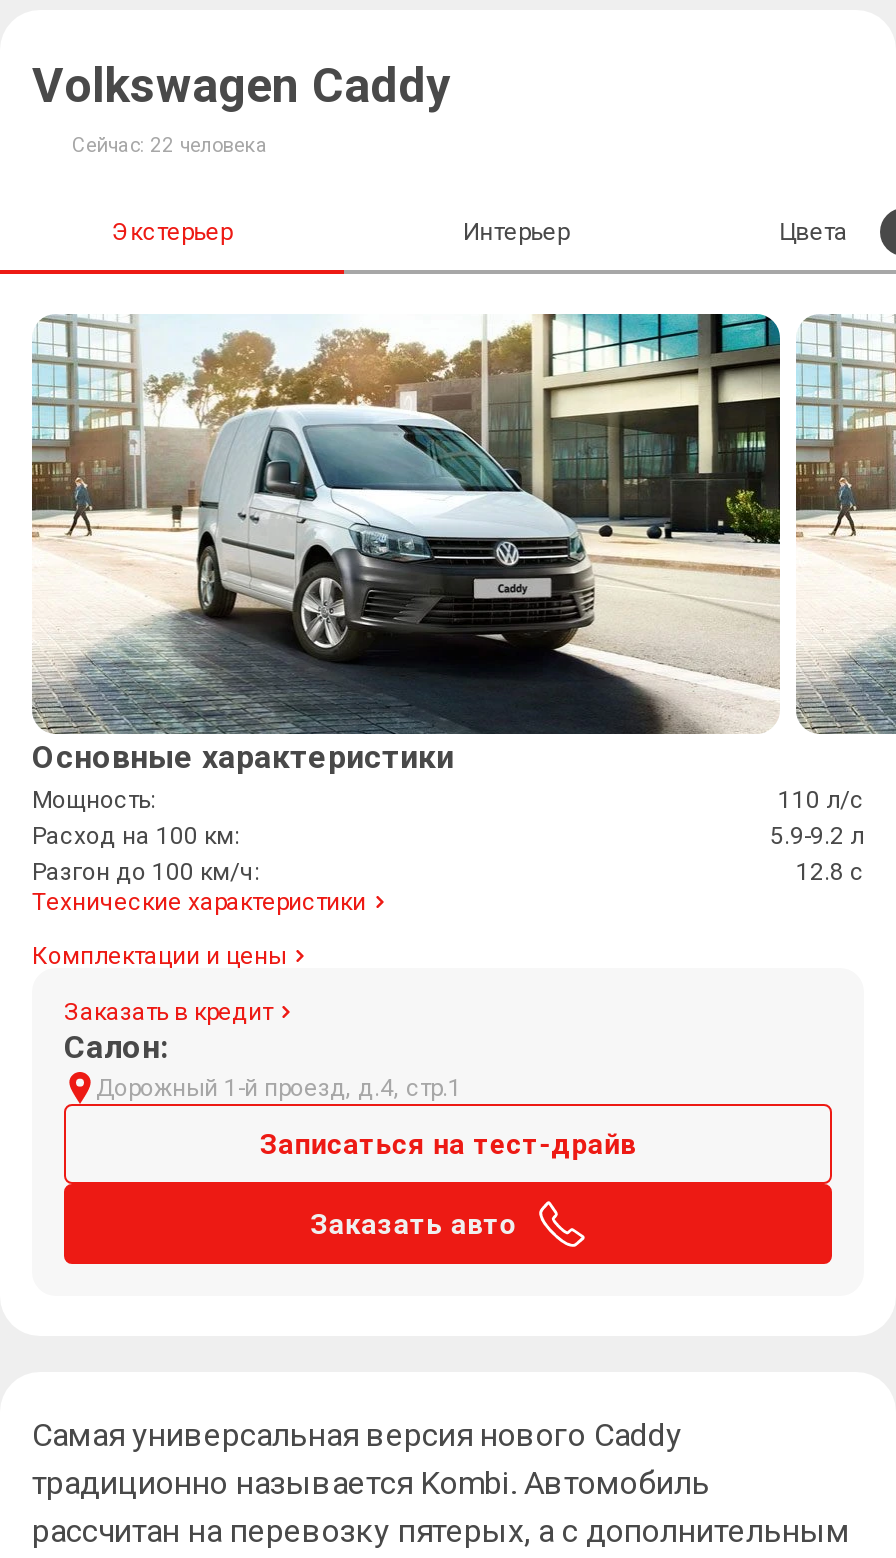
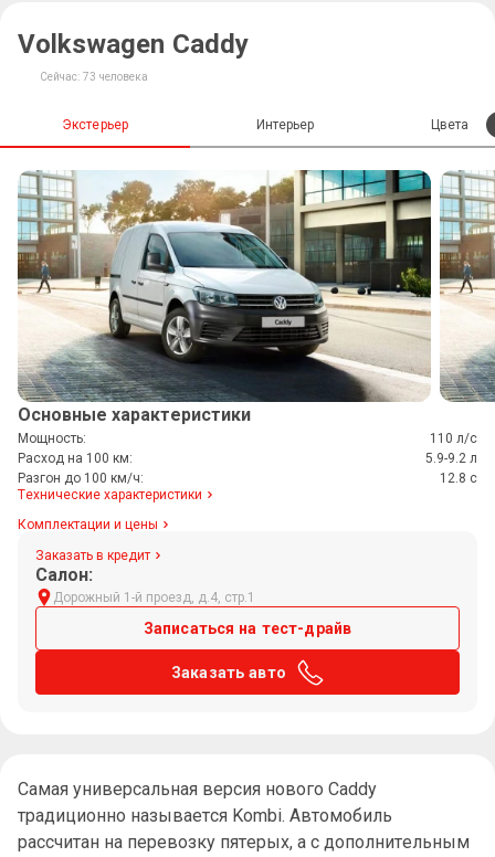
- Сейчас: 22 человека
+ Сейчас: 73 человека
